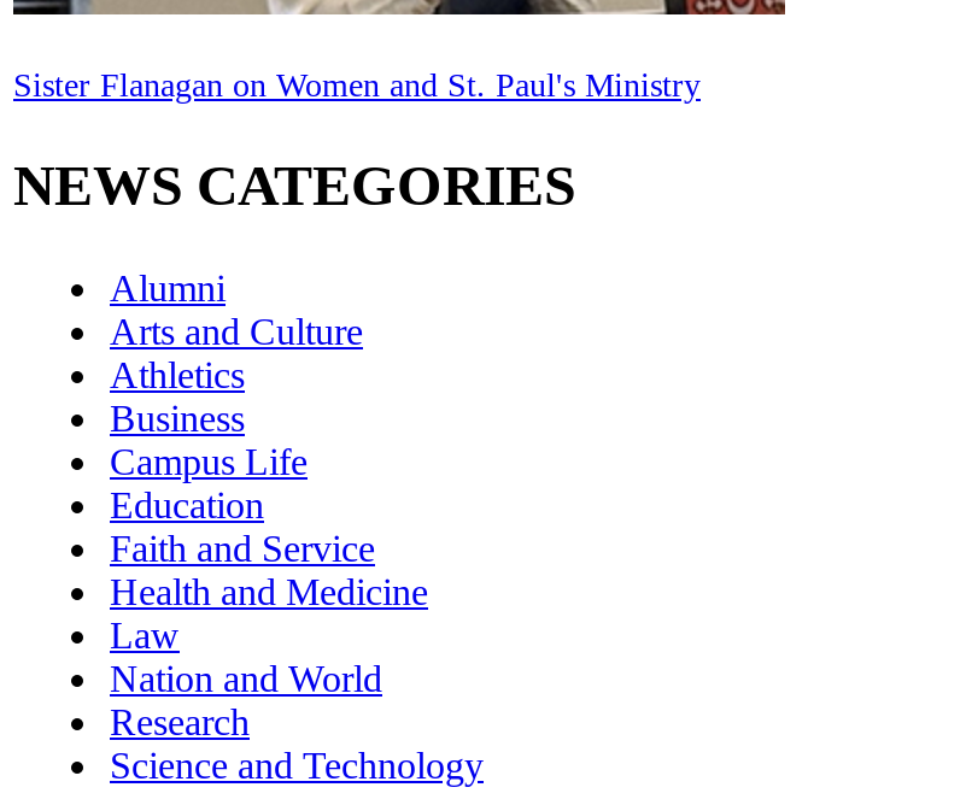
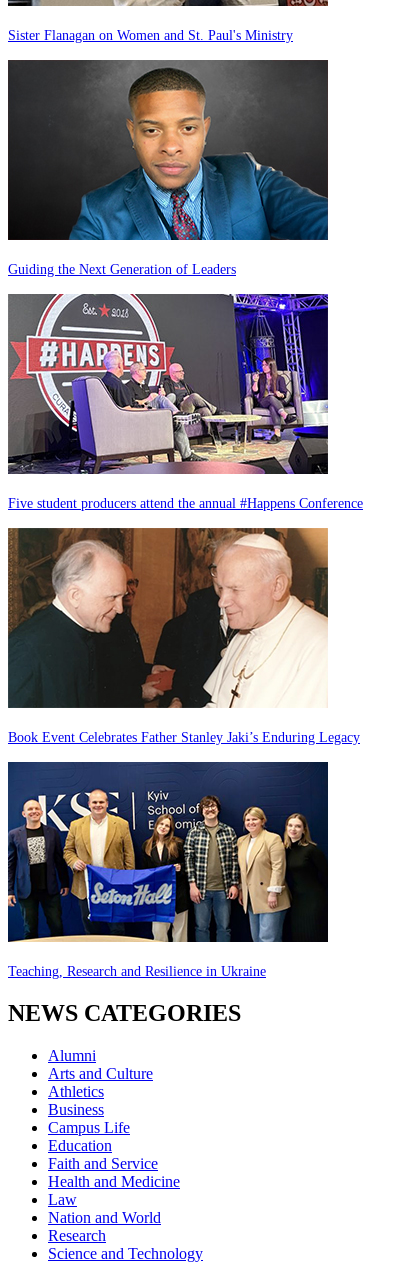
+ [image]
+ Teaching, Research and Resilience in Ukraine

+ [image]
+ Guiding the Next Generation of Leaders

+ [image]
+ Five student producers attend the annual #Happens Conference

+ [image]
+ Book Event Celebrates Father Stanley Jaki’s Enduring Legacy
